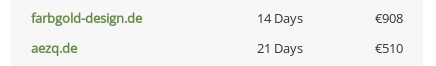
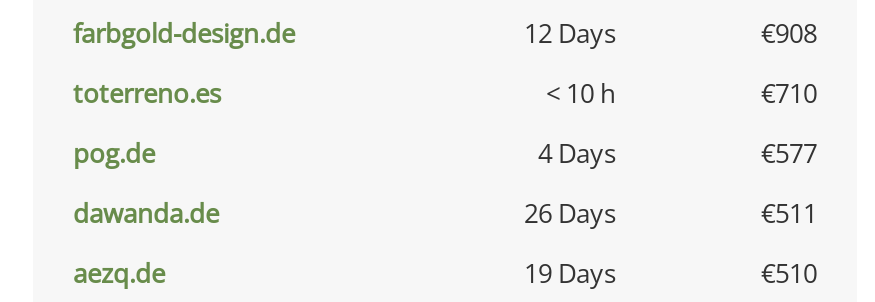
- 14 Days
+ 12 Days

+ toterreno.es
+ < 10 h
+ €710
+ pog.de
+ 4 Days
+ €577
+ dawanda.de
+ 26 Days
+ €511

- 21 Days
+ 19 Days
